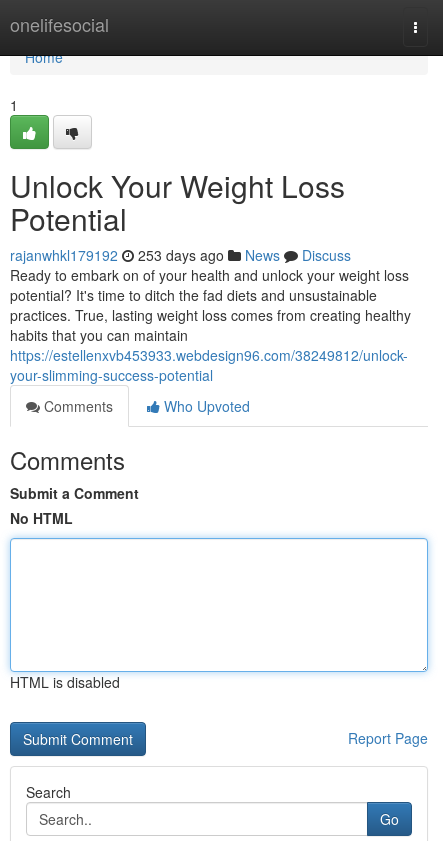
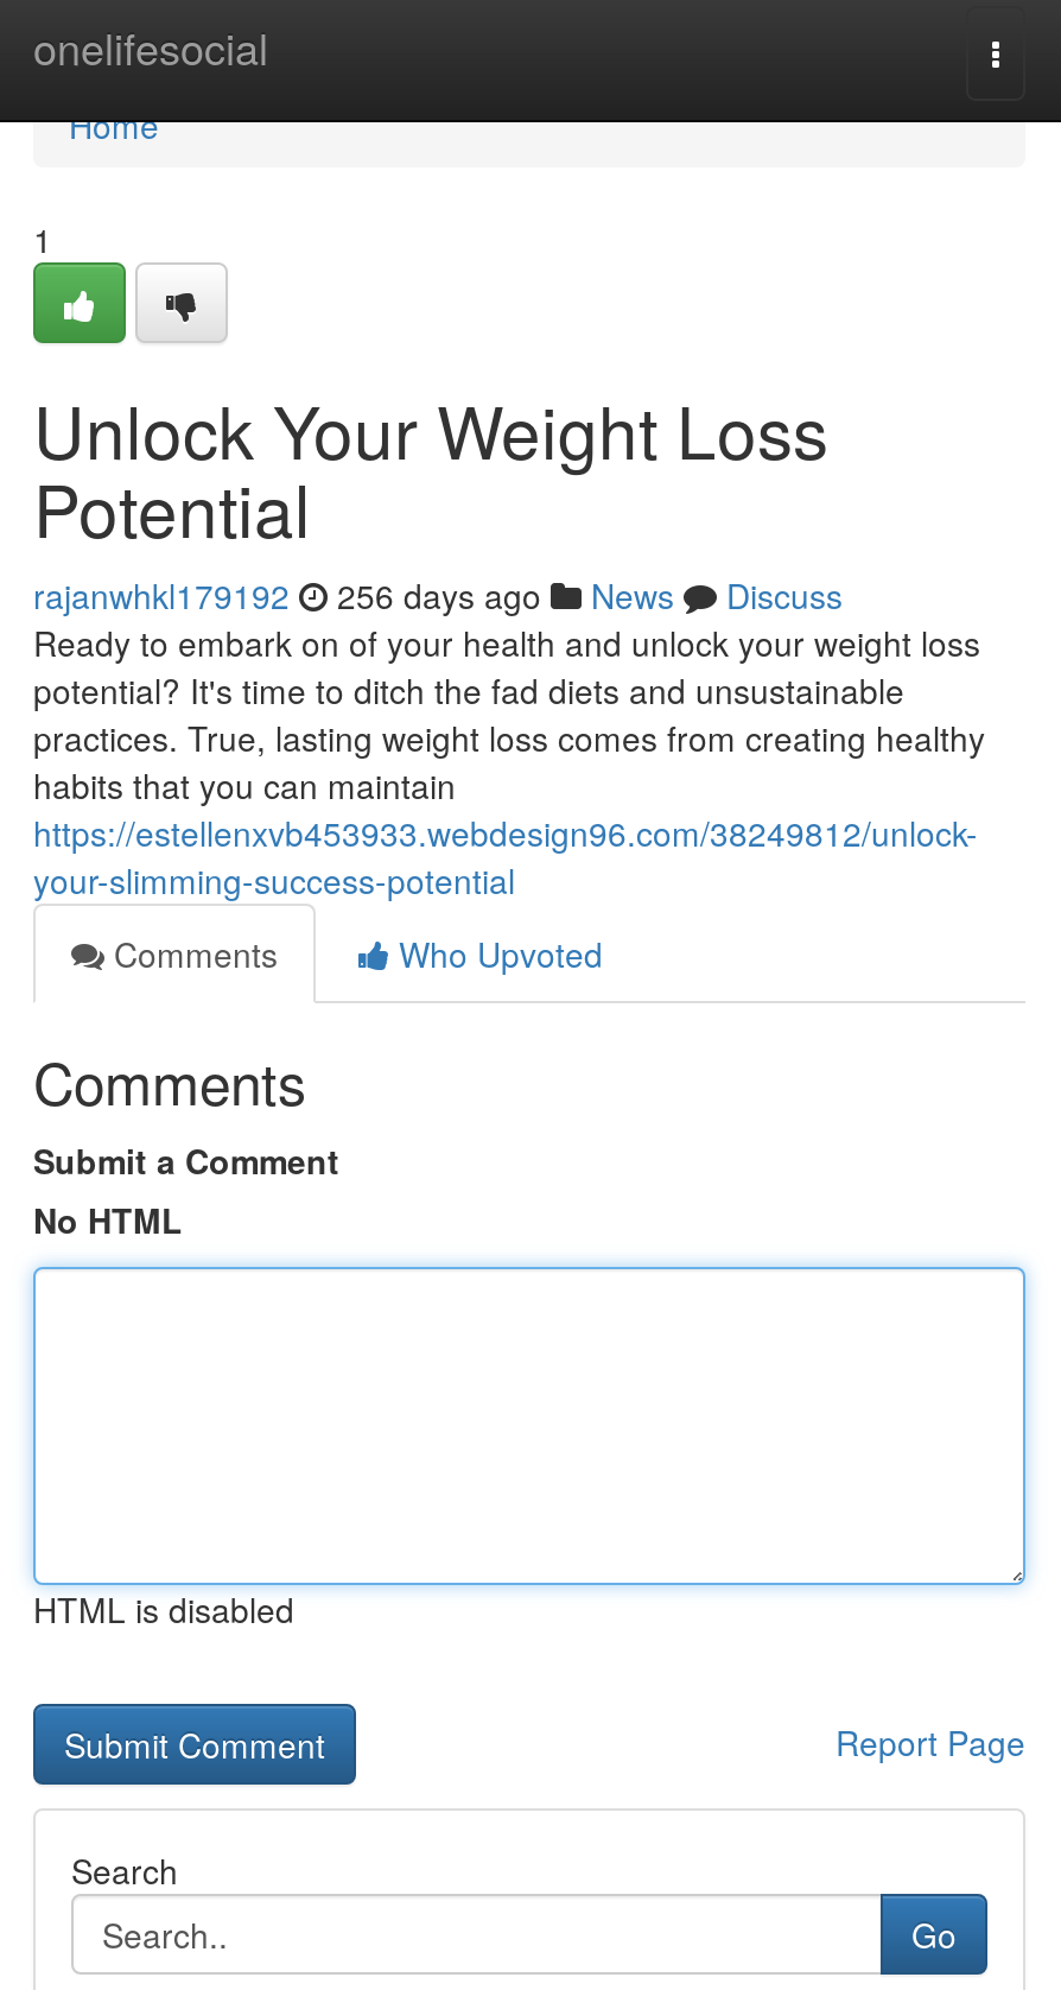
- rajanwhkl179192 253 days ago News Discuss
+ rajanwhkl179192 256 days ago News Discuss
